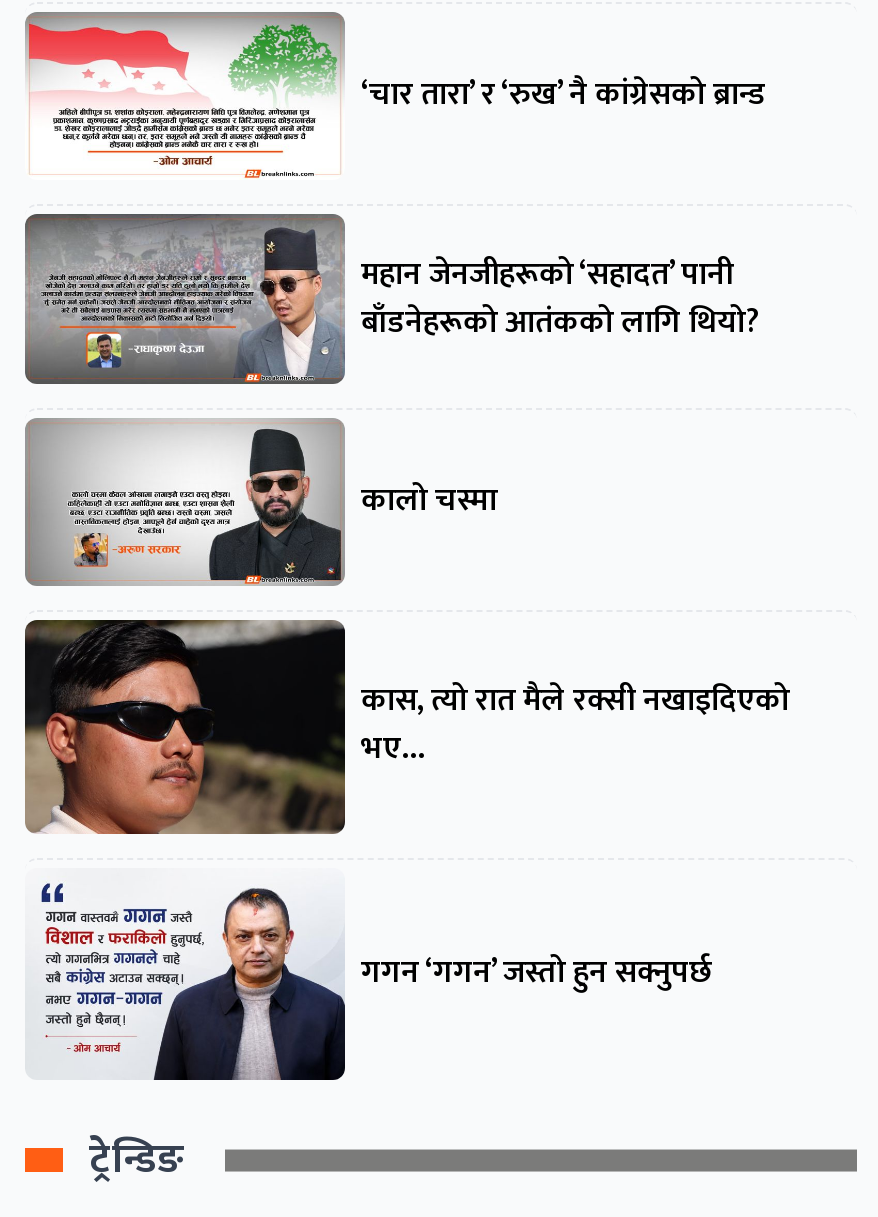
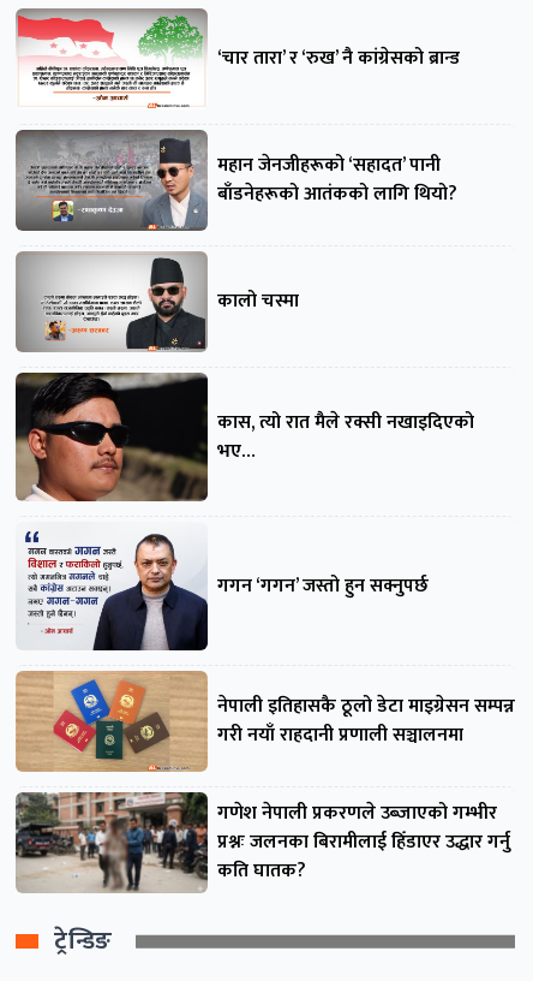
+ [image]
+ नेपाली इतिहासकै ठूलो डेटा माइग्रेसन सम्पन्न
+ गरी नयाँ राहदानी प्रणाली सञ्चालनमा
+ गणेश नेपाली प्रकरणले उब्जाएको गम्भीर
+ प्रश्नः जलनका बिरामीलाई हिँडाएर उद्धार गर्नु
+ कति घातक?

+ [image]
